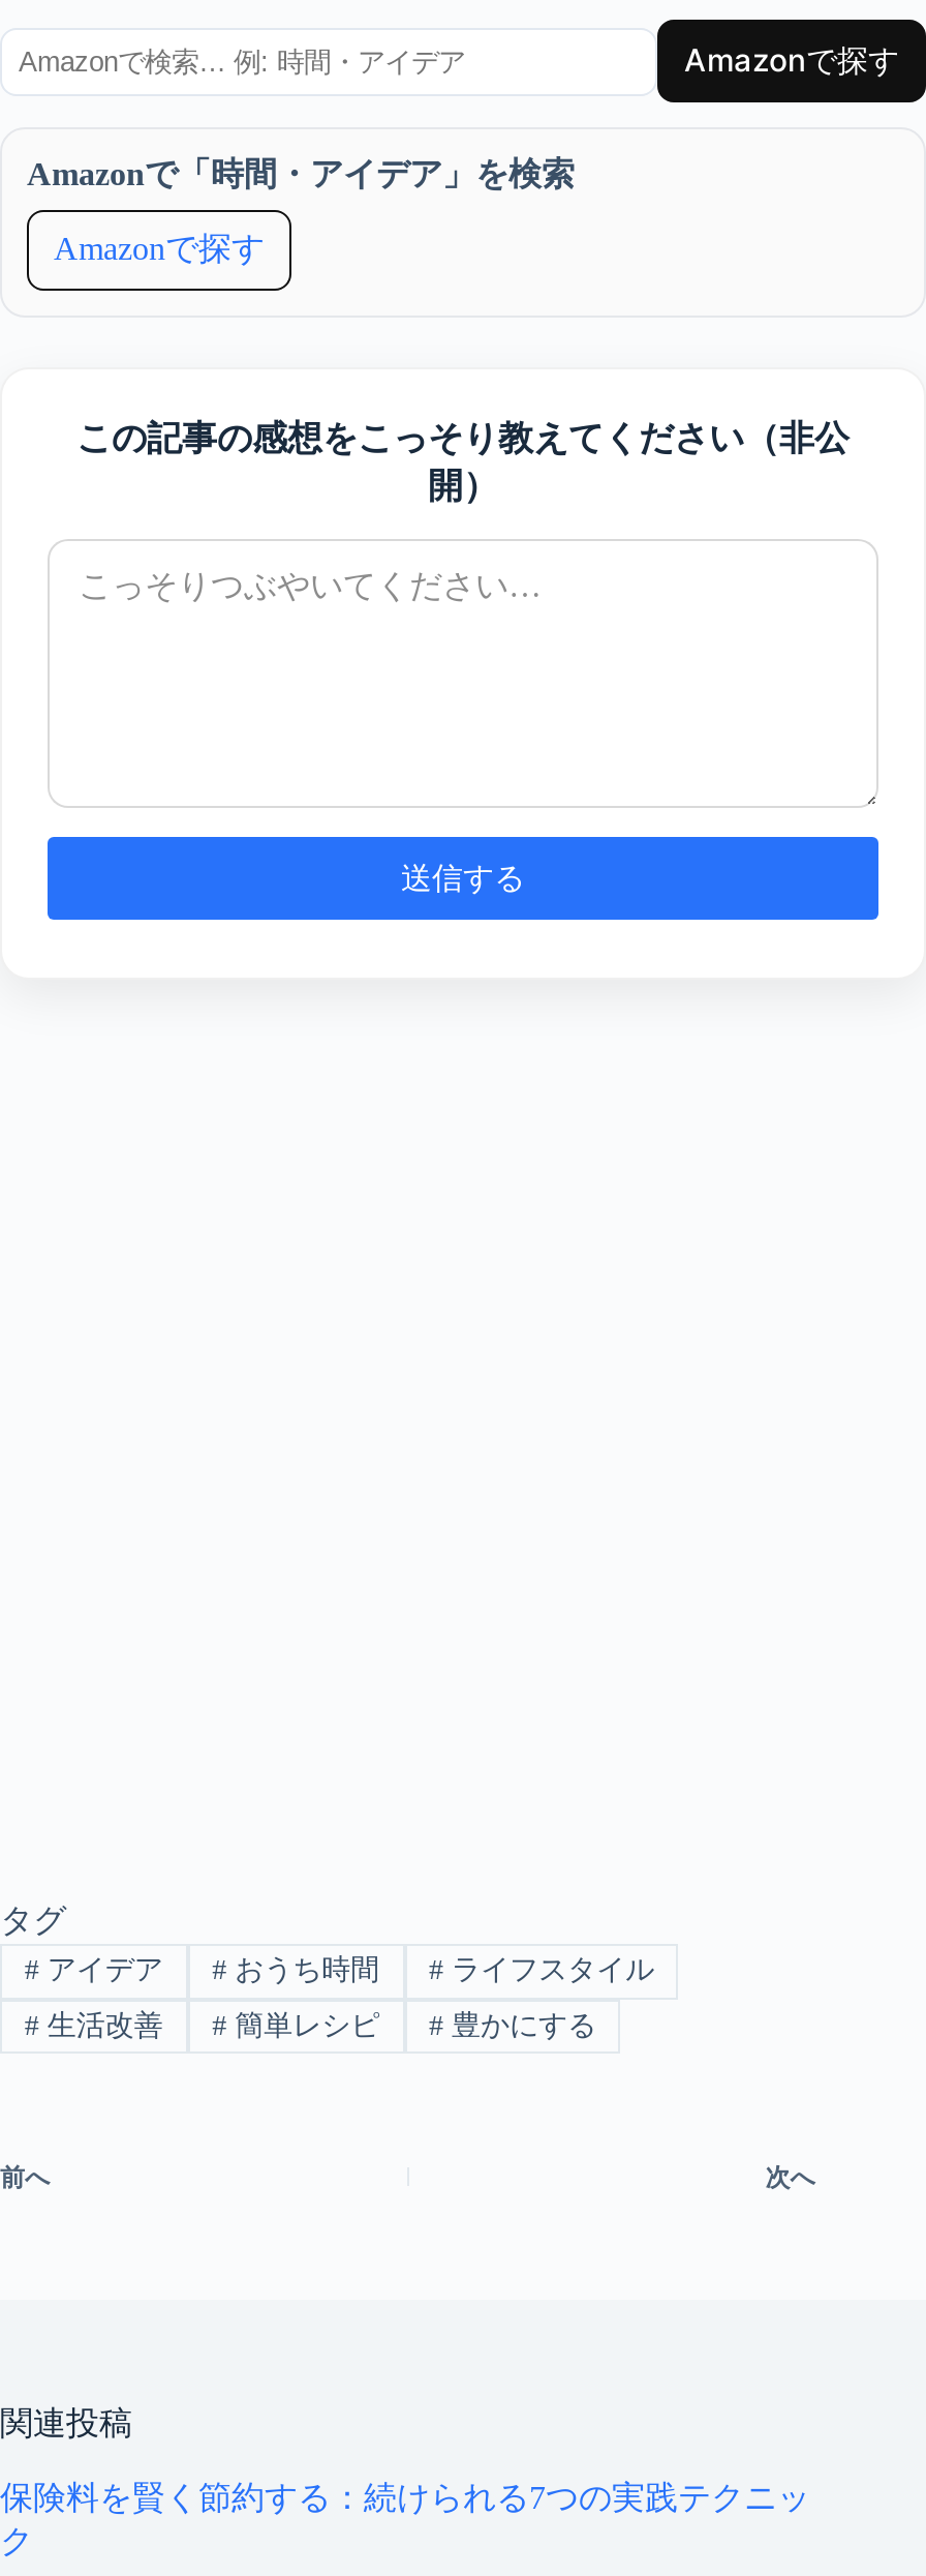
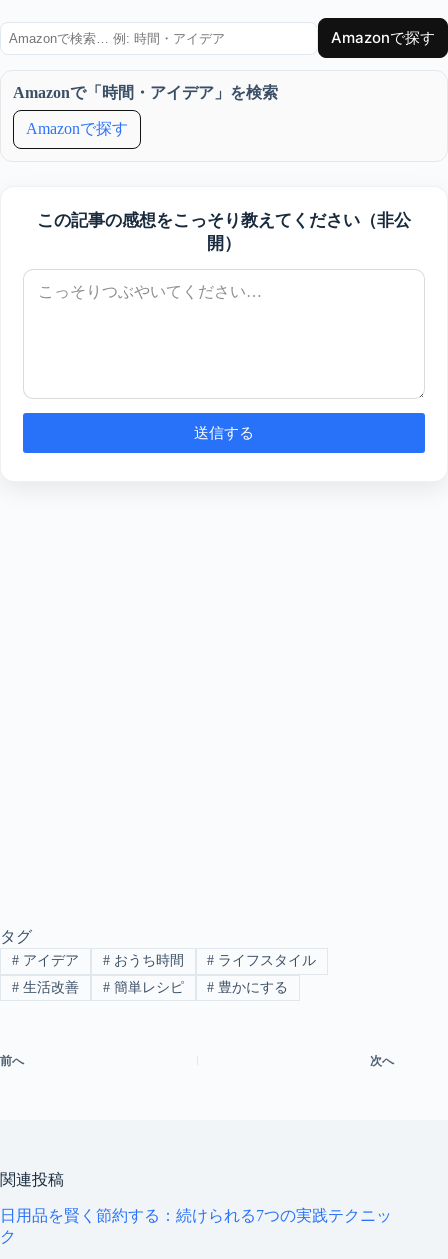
- 保険料を賢く節約する：続けられる7つの実践テクニッ
+ 日用品を賢く節約する：続けられる7つの実践テクニッ
